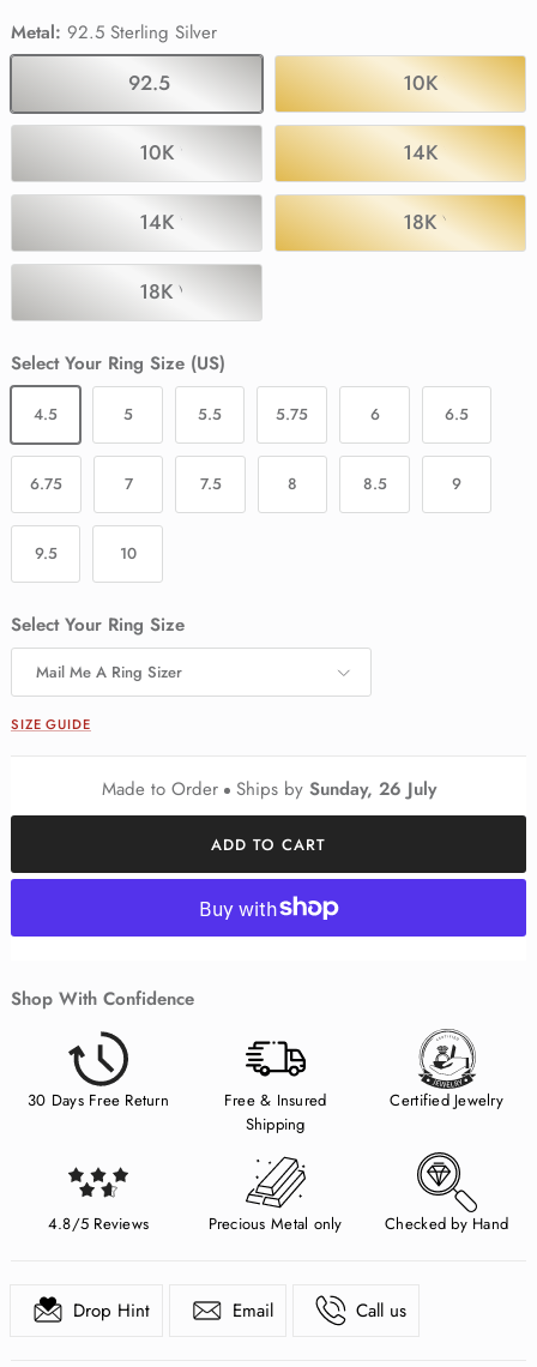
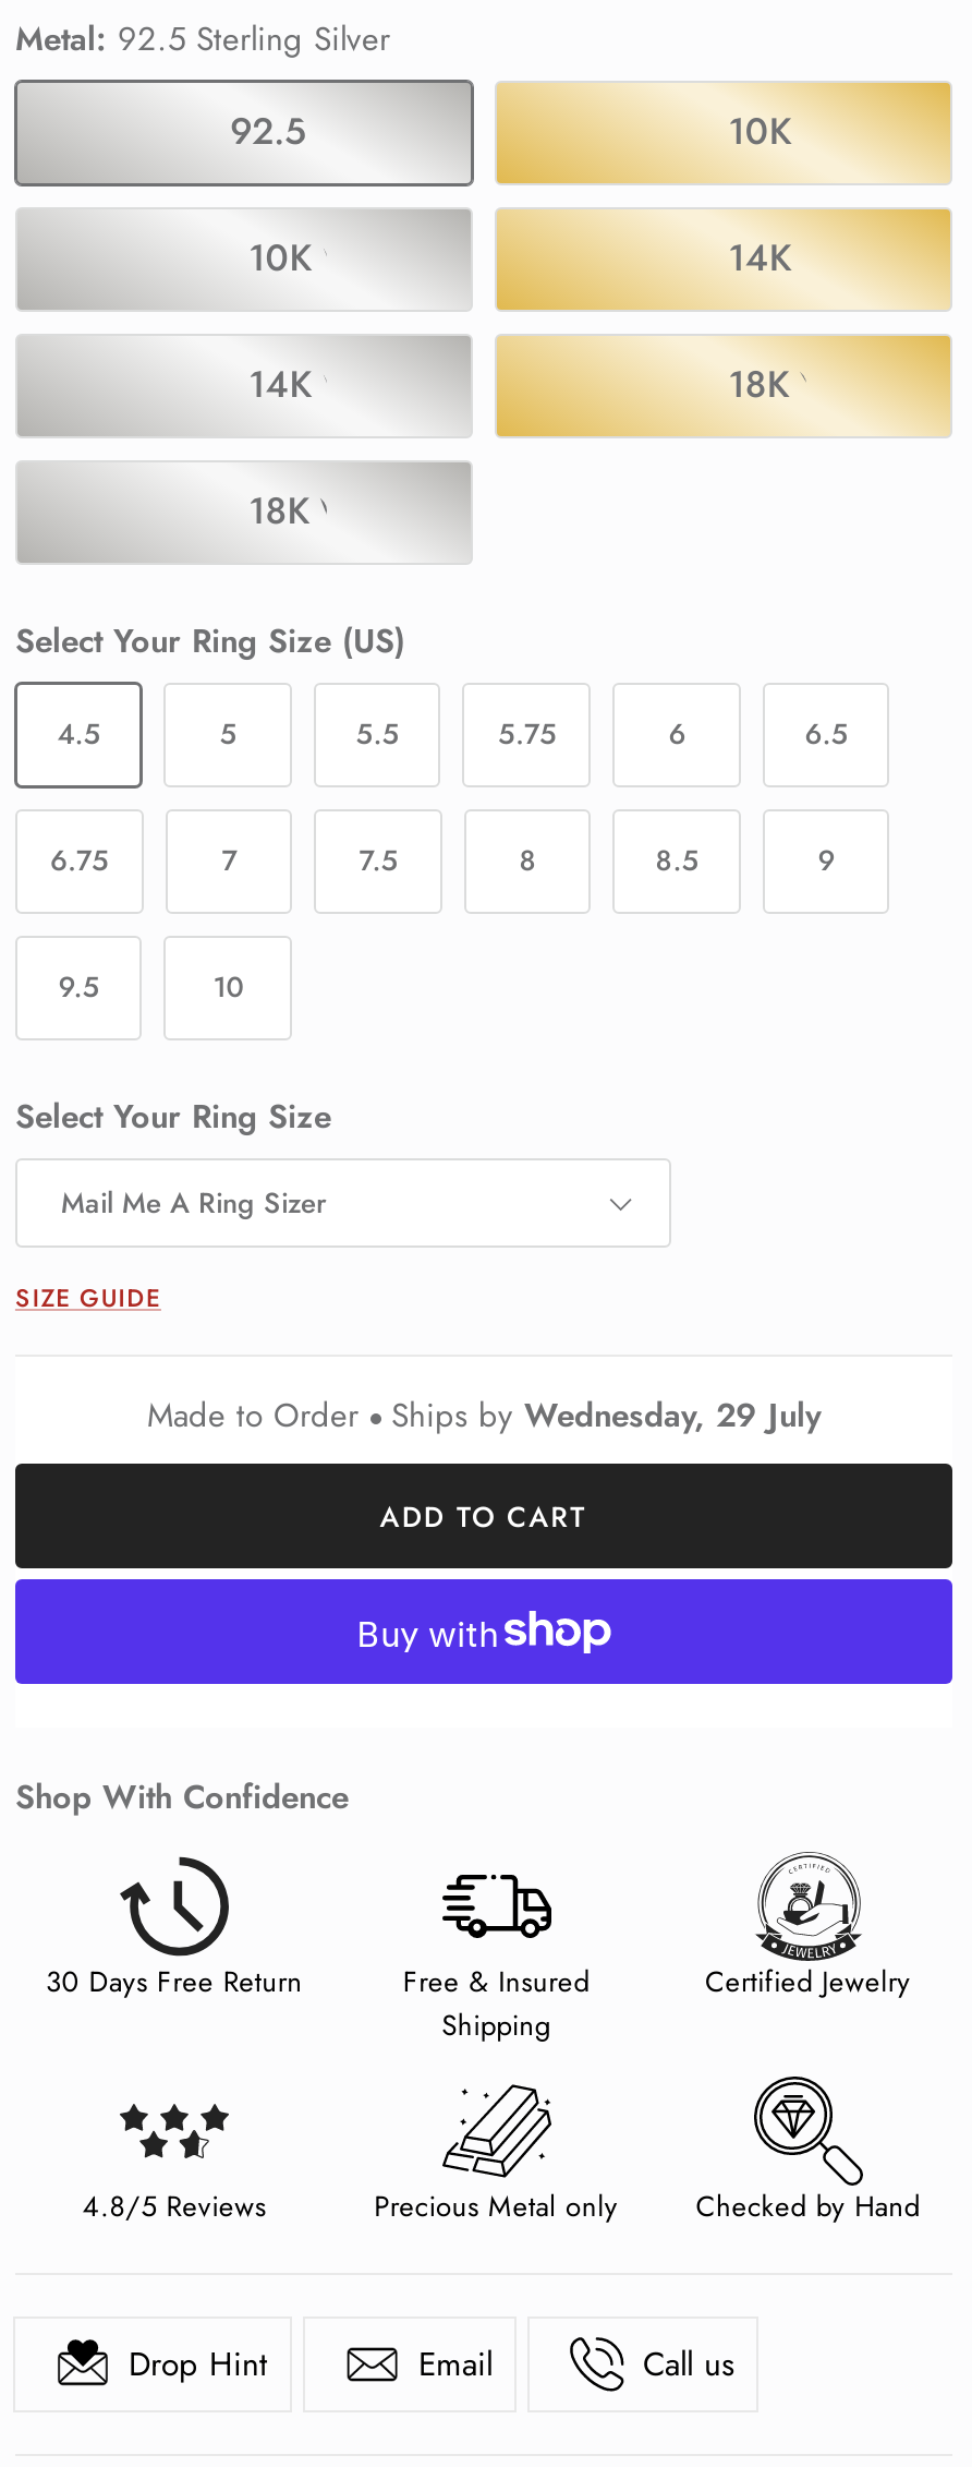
- Made to Order Ships by Sunday, 26 July
+ Made to Order Ships by Wednesday, 29 July
